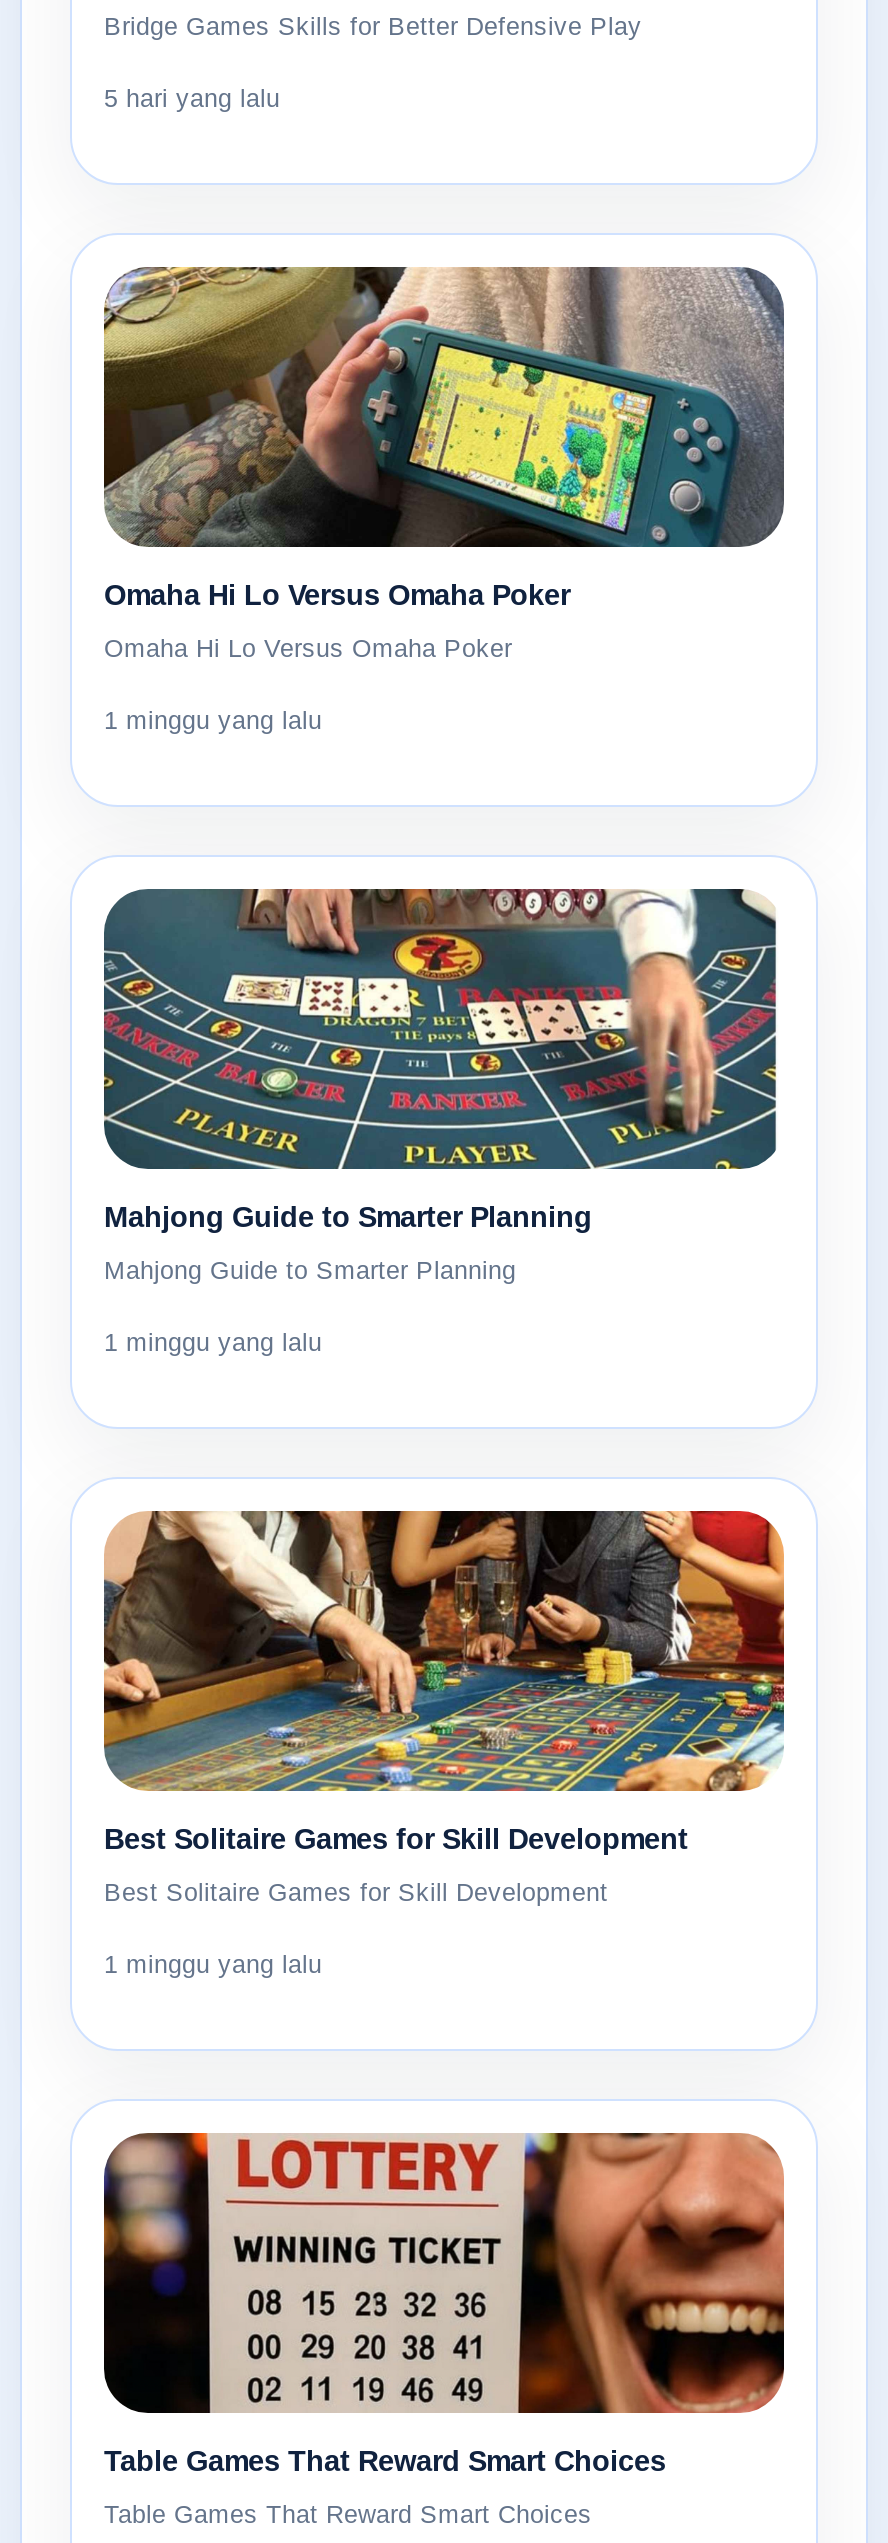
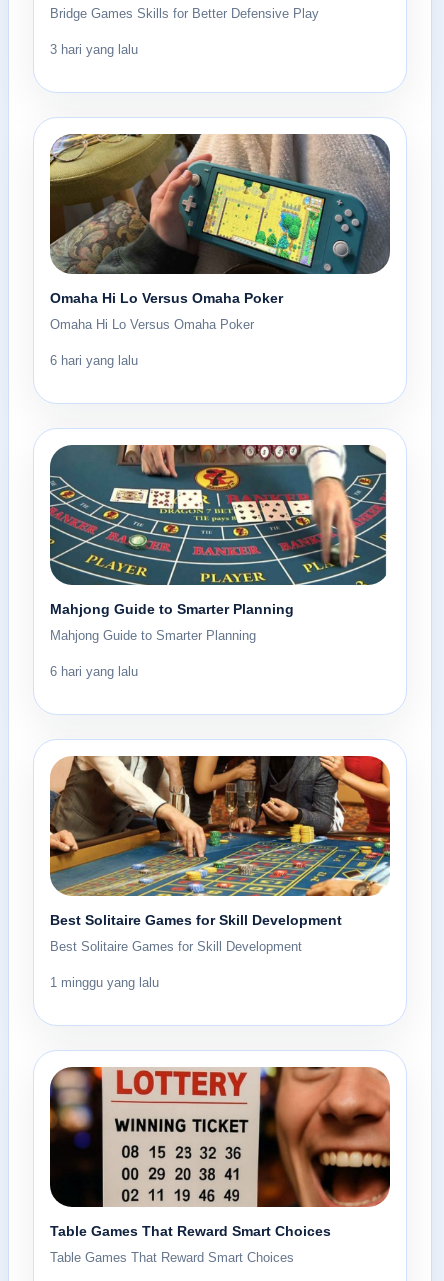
- 5 hari yang lalu
+ 3 hari yang lalu

- 1 minggu yang lalu
+ 6 hari yang lalu

- 1 minggu yang lalu
+ 6 hari yang lalu
